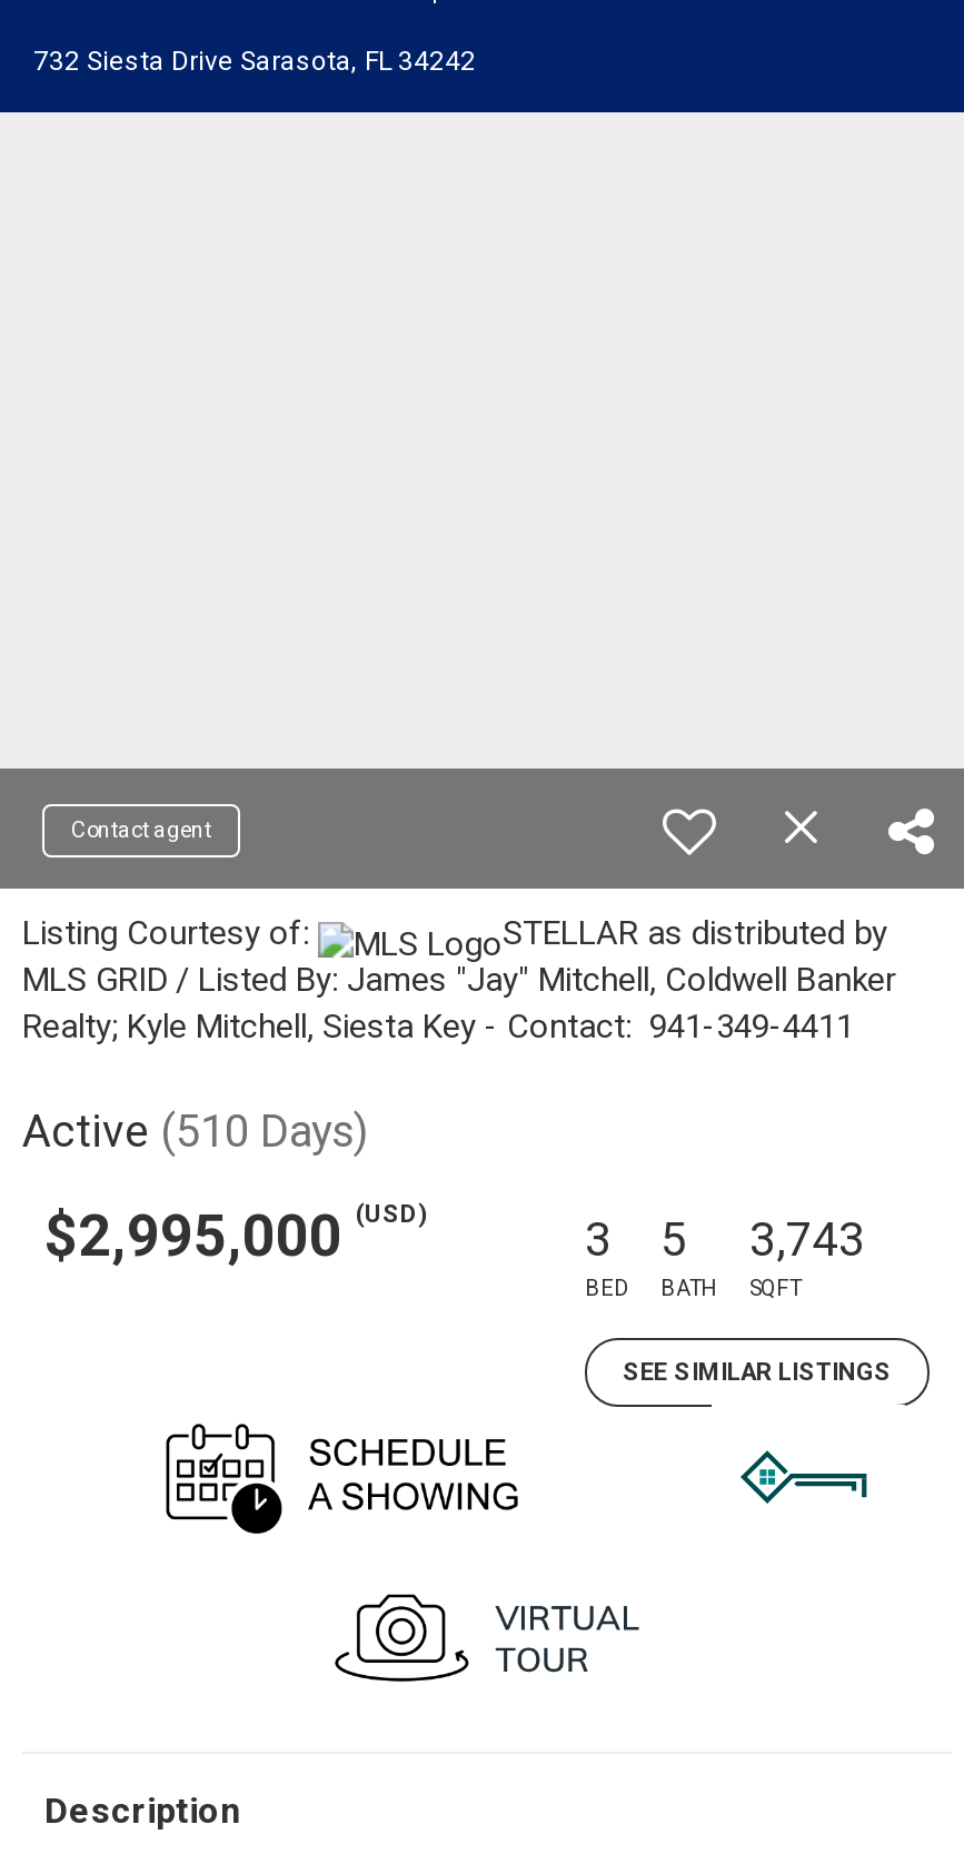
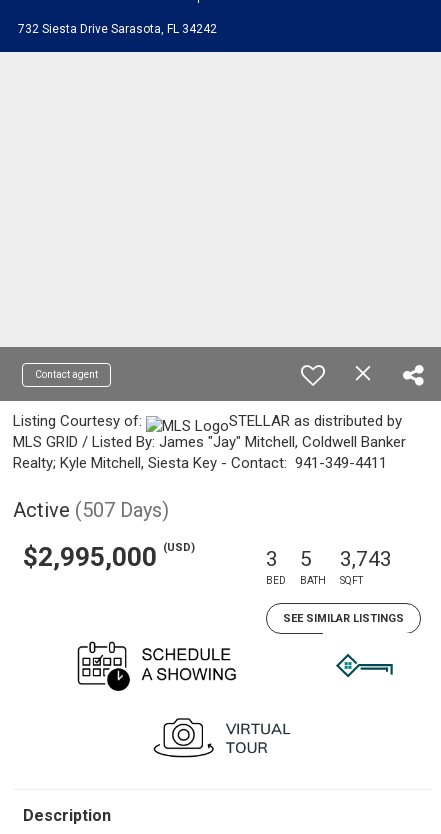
- Active (510 Days)
+ Active (507 Days)
